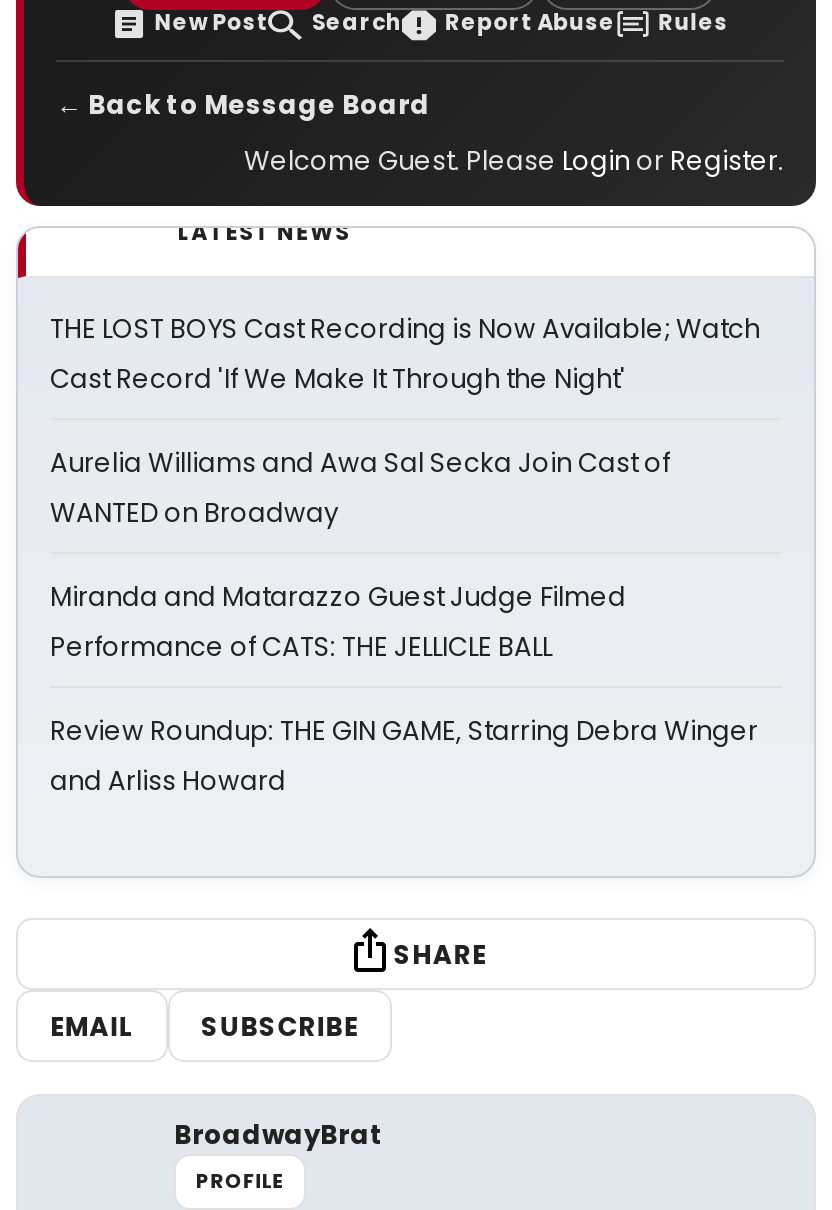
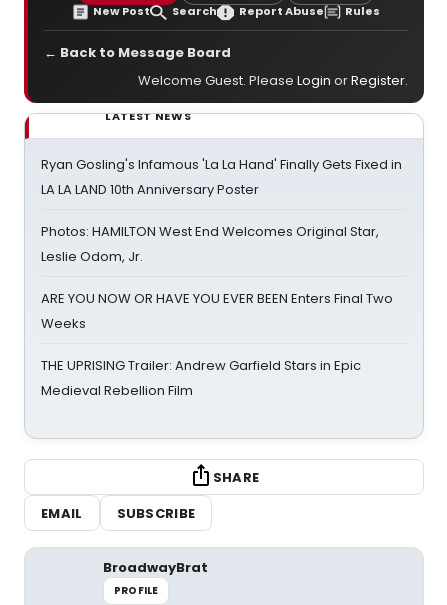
- THE LOST BOYS Cast Recording is Now Available; Watch
- Cast Record 'If We Make It Through the Night'
+ Ryan Gosling's Infamous 'La La Hand' Finally Gets Fixed in
+ LA LA LAND 10th Anniversary Poster

- Aurelia Williams and Awa Sal Secka Join Cast of
- WANTED on Broadway
+ Photos: HAMILTON West End Welcomes Original Star,
+ Leslie Odom, Jr.

- Miranda and Matarazzo Guest Judge Filmed
- Performance of CATS: THE JELLICLE BALL
+ ARE YOU NOW OR HAVE YOU EVER BEEN Enters Final Two
+ Weeks

- Review Roundup: THE GIN GAME, Starring Debra Winger
- and Arliss Howard
+ THE UPRISING Trailer: Andrew Garfield Stars in Epic
+ Medieval Rebellion Film
